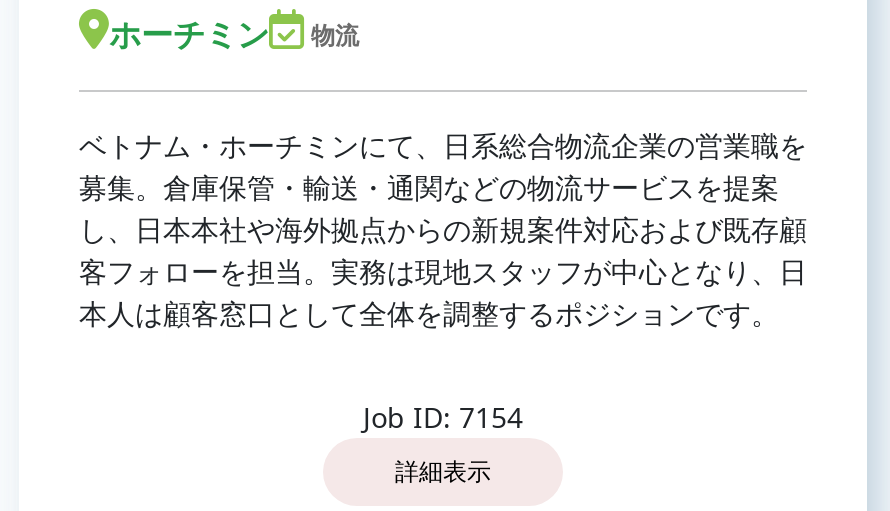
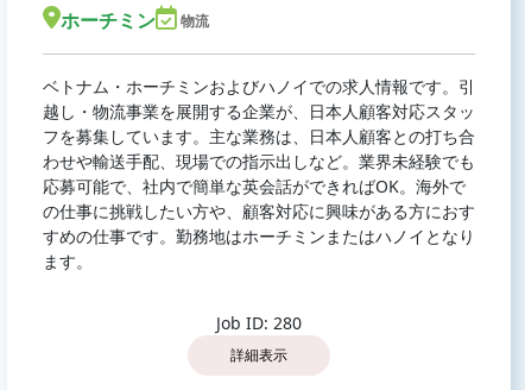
- ベトナム・ホーチミンにて、日系総合物流企業の営業職を
- 募集。倉庫保管・輸送・通関などの物流サービスを提案
- し、日本本社や海外拠点からの新規案件対応および既存顧
- 客フォローを担当。実務は現地スタッフが中心となり、日
- 本人は顧客窓口として全体を調整するポジションです。
+ ベトナム・ホーチミンおよびハノイでの求人情報です。引
+ 越し・物流事業を展開する企業が、日本人顧客対応スタッ
+ フを募集しています。主な業務は、日本人顧客との打ち合
+ わせや輸送手配、現場での指示出しなど。業界未経験でも
+ 応募可能で、社内で簡単な英会話ができればOK。海外で
+ の仕事に挑戦したい方や、顧客対応に興味がある方におす
+ すめの仕事です。勤務地はホーチミンまたはハノイとなり
+ ます。

- Job ID: 7154
+ Job ID: 280
